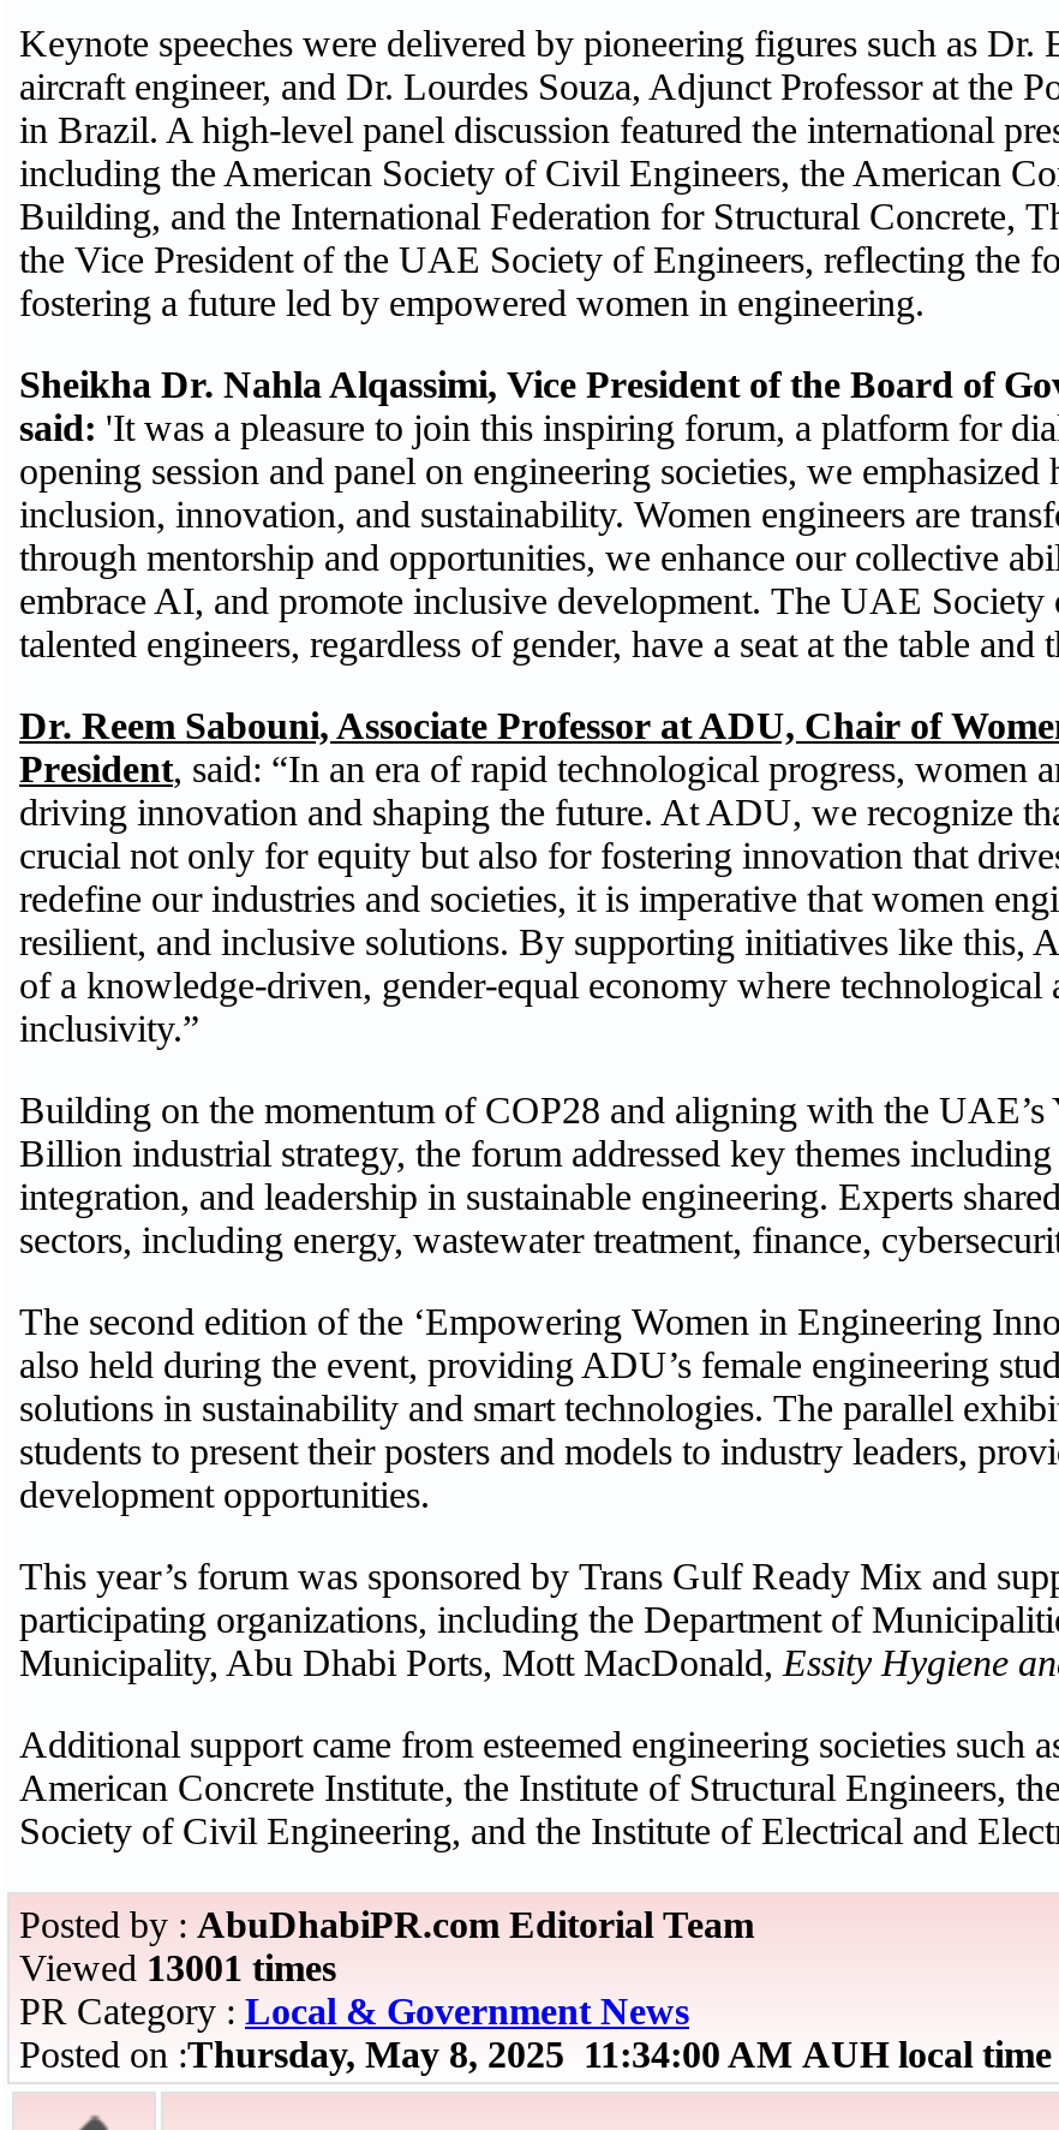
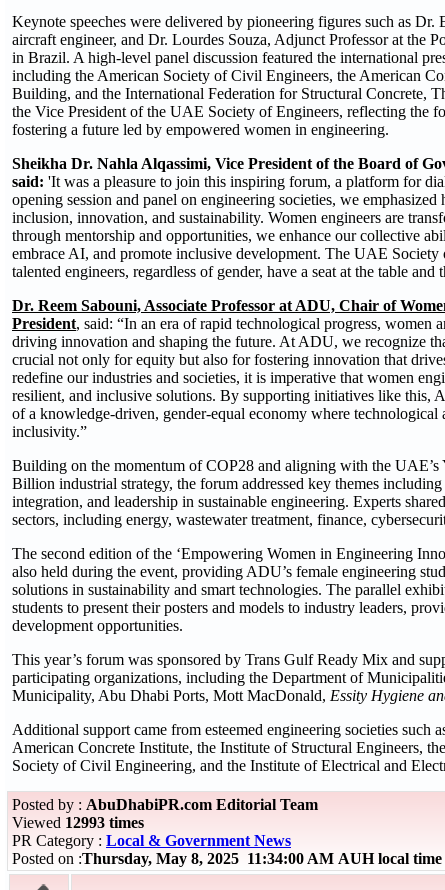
- Viewed 13001 times
+ Viewed 12993 times
